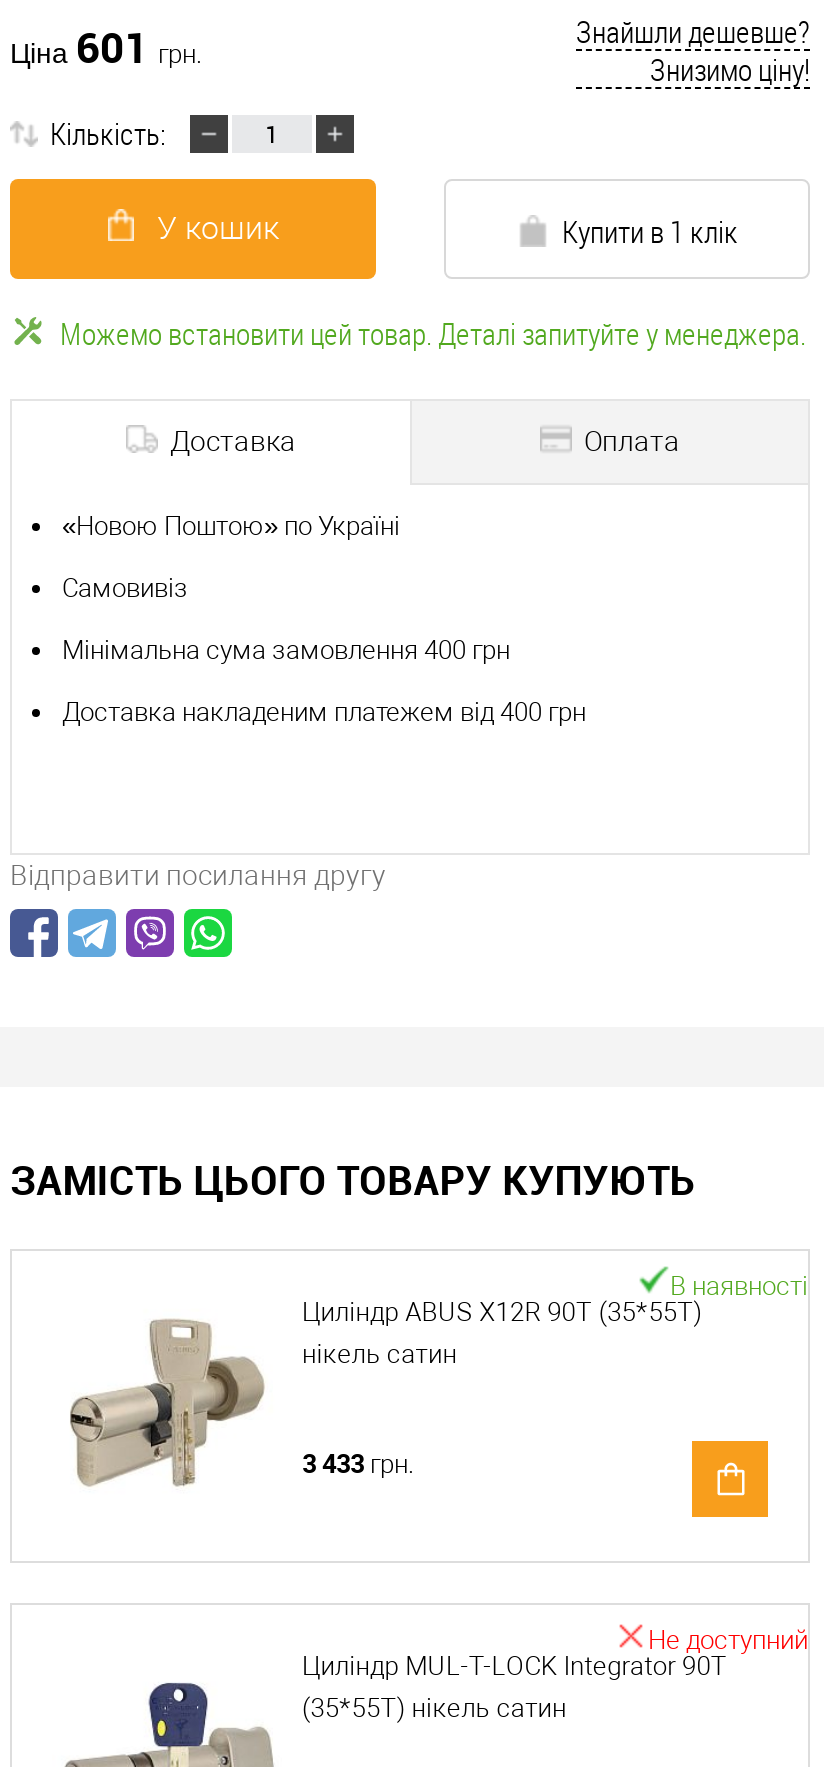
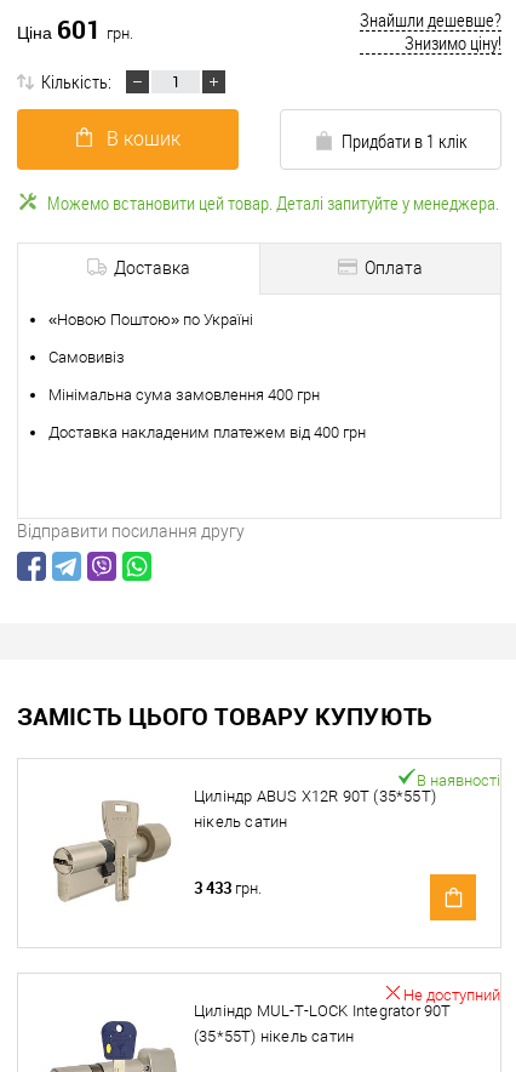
- У кошик
+ В кошик

- Купити в 1 клік
+ Придбати в 1 клік
